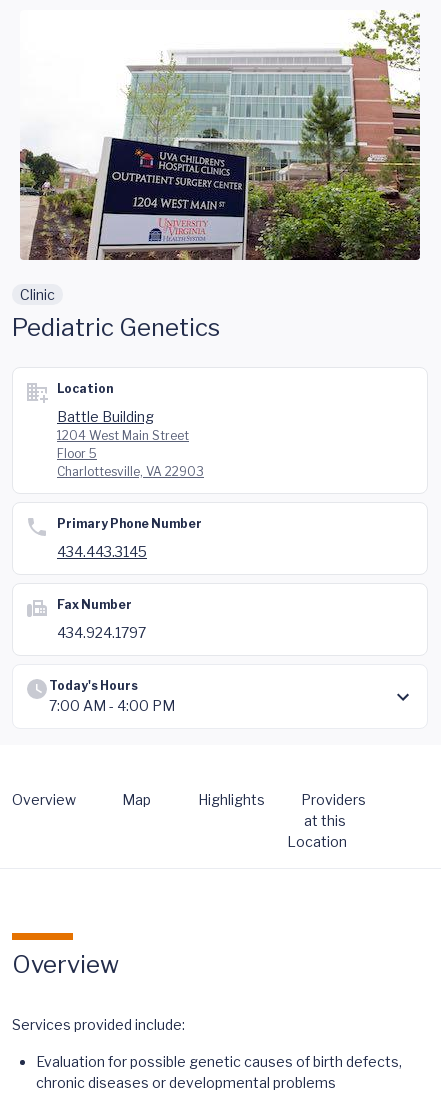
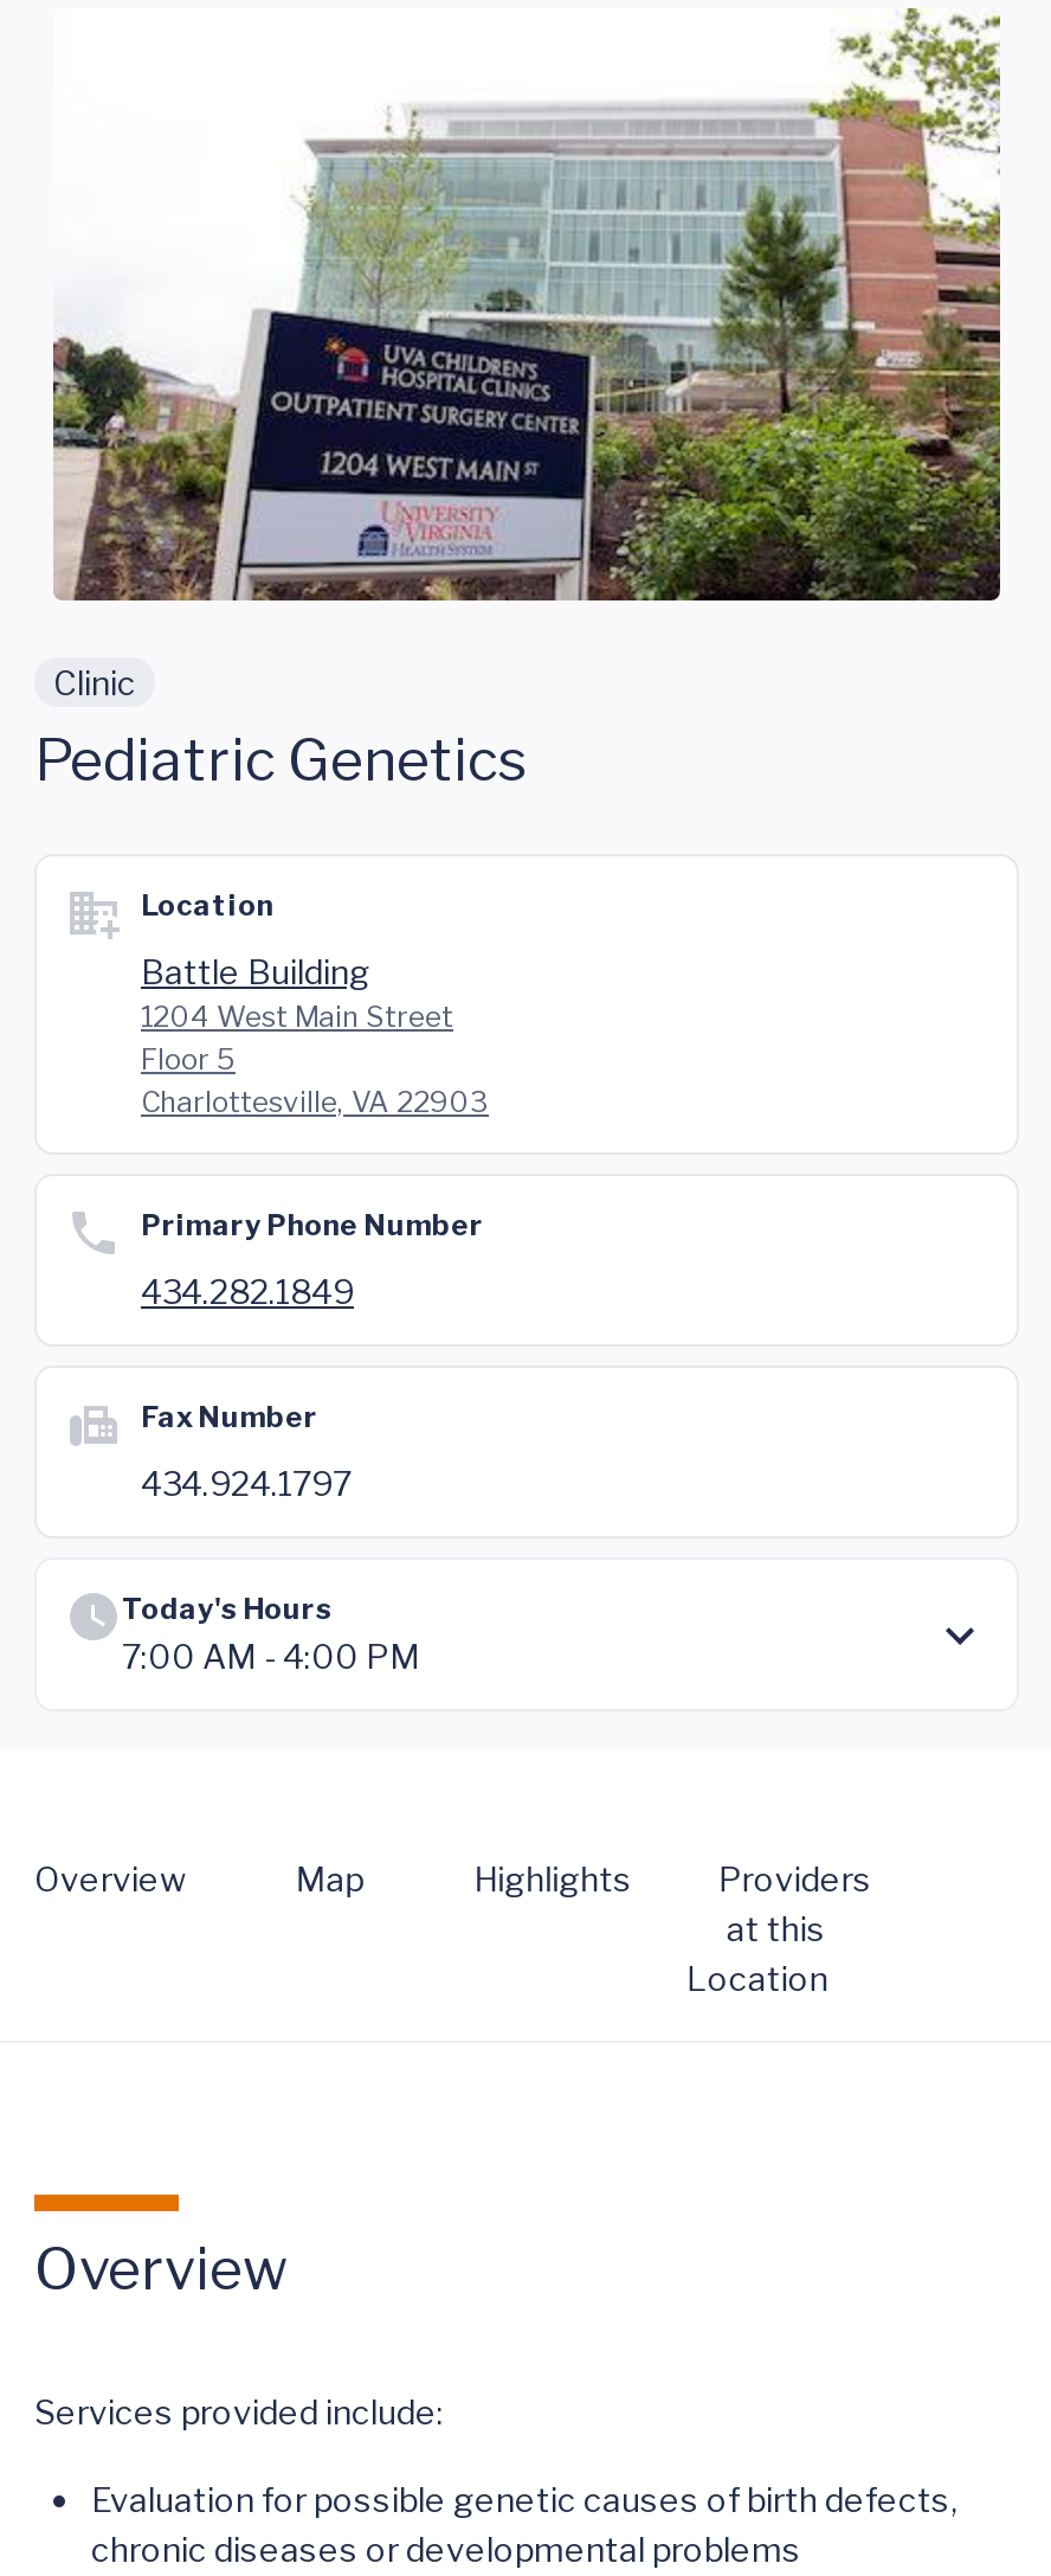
- 434.443.3145
+ 434.282.1849
